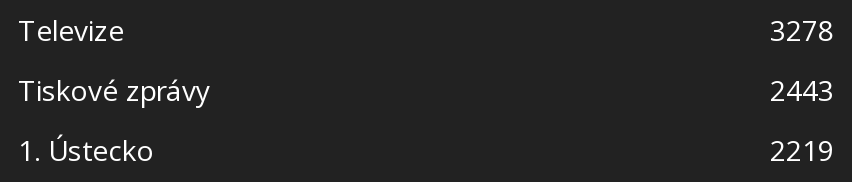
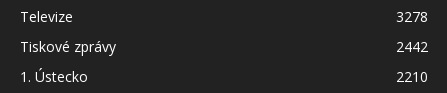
- 2443
+ 2442

- 2219
+ 2210
